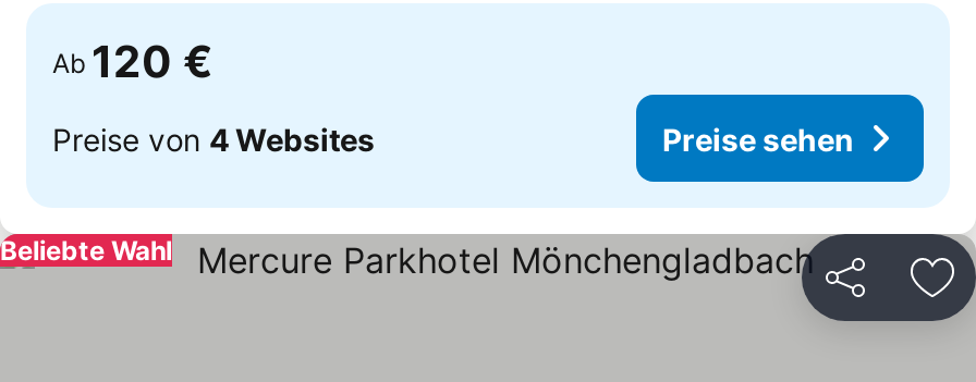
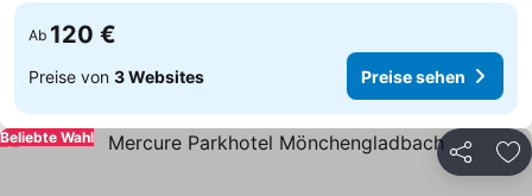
- Preise von 4 Websites
+ Preise von 3 Websites
